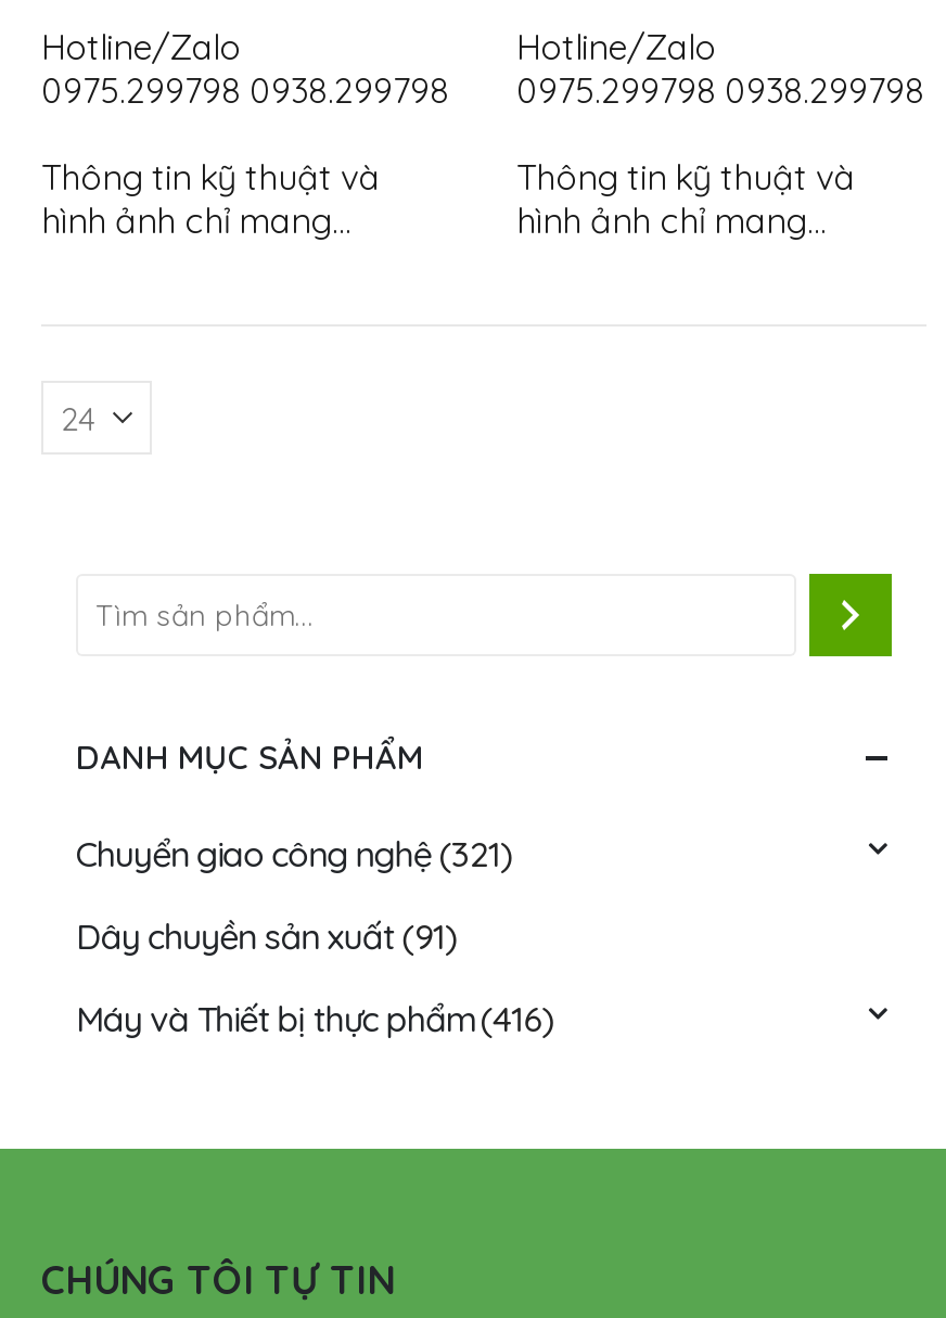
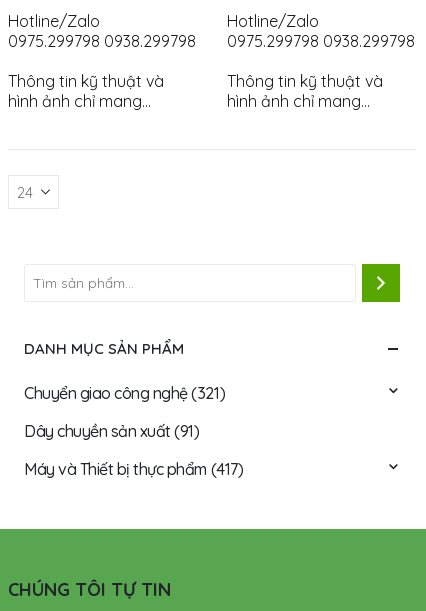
- Máy và Thiết bị thực phẩm (416)
+ Máy và Thiết bị thực phẩm (417)
